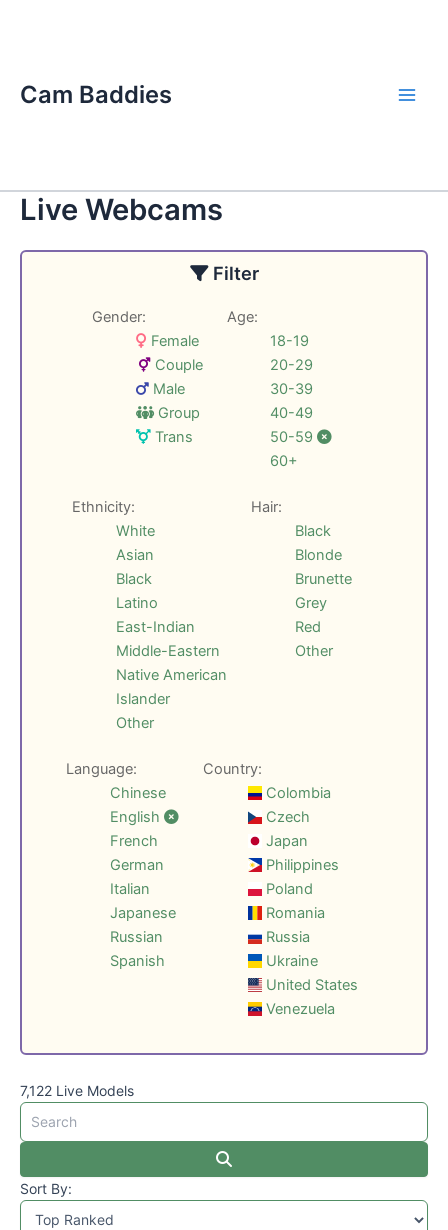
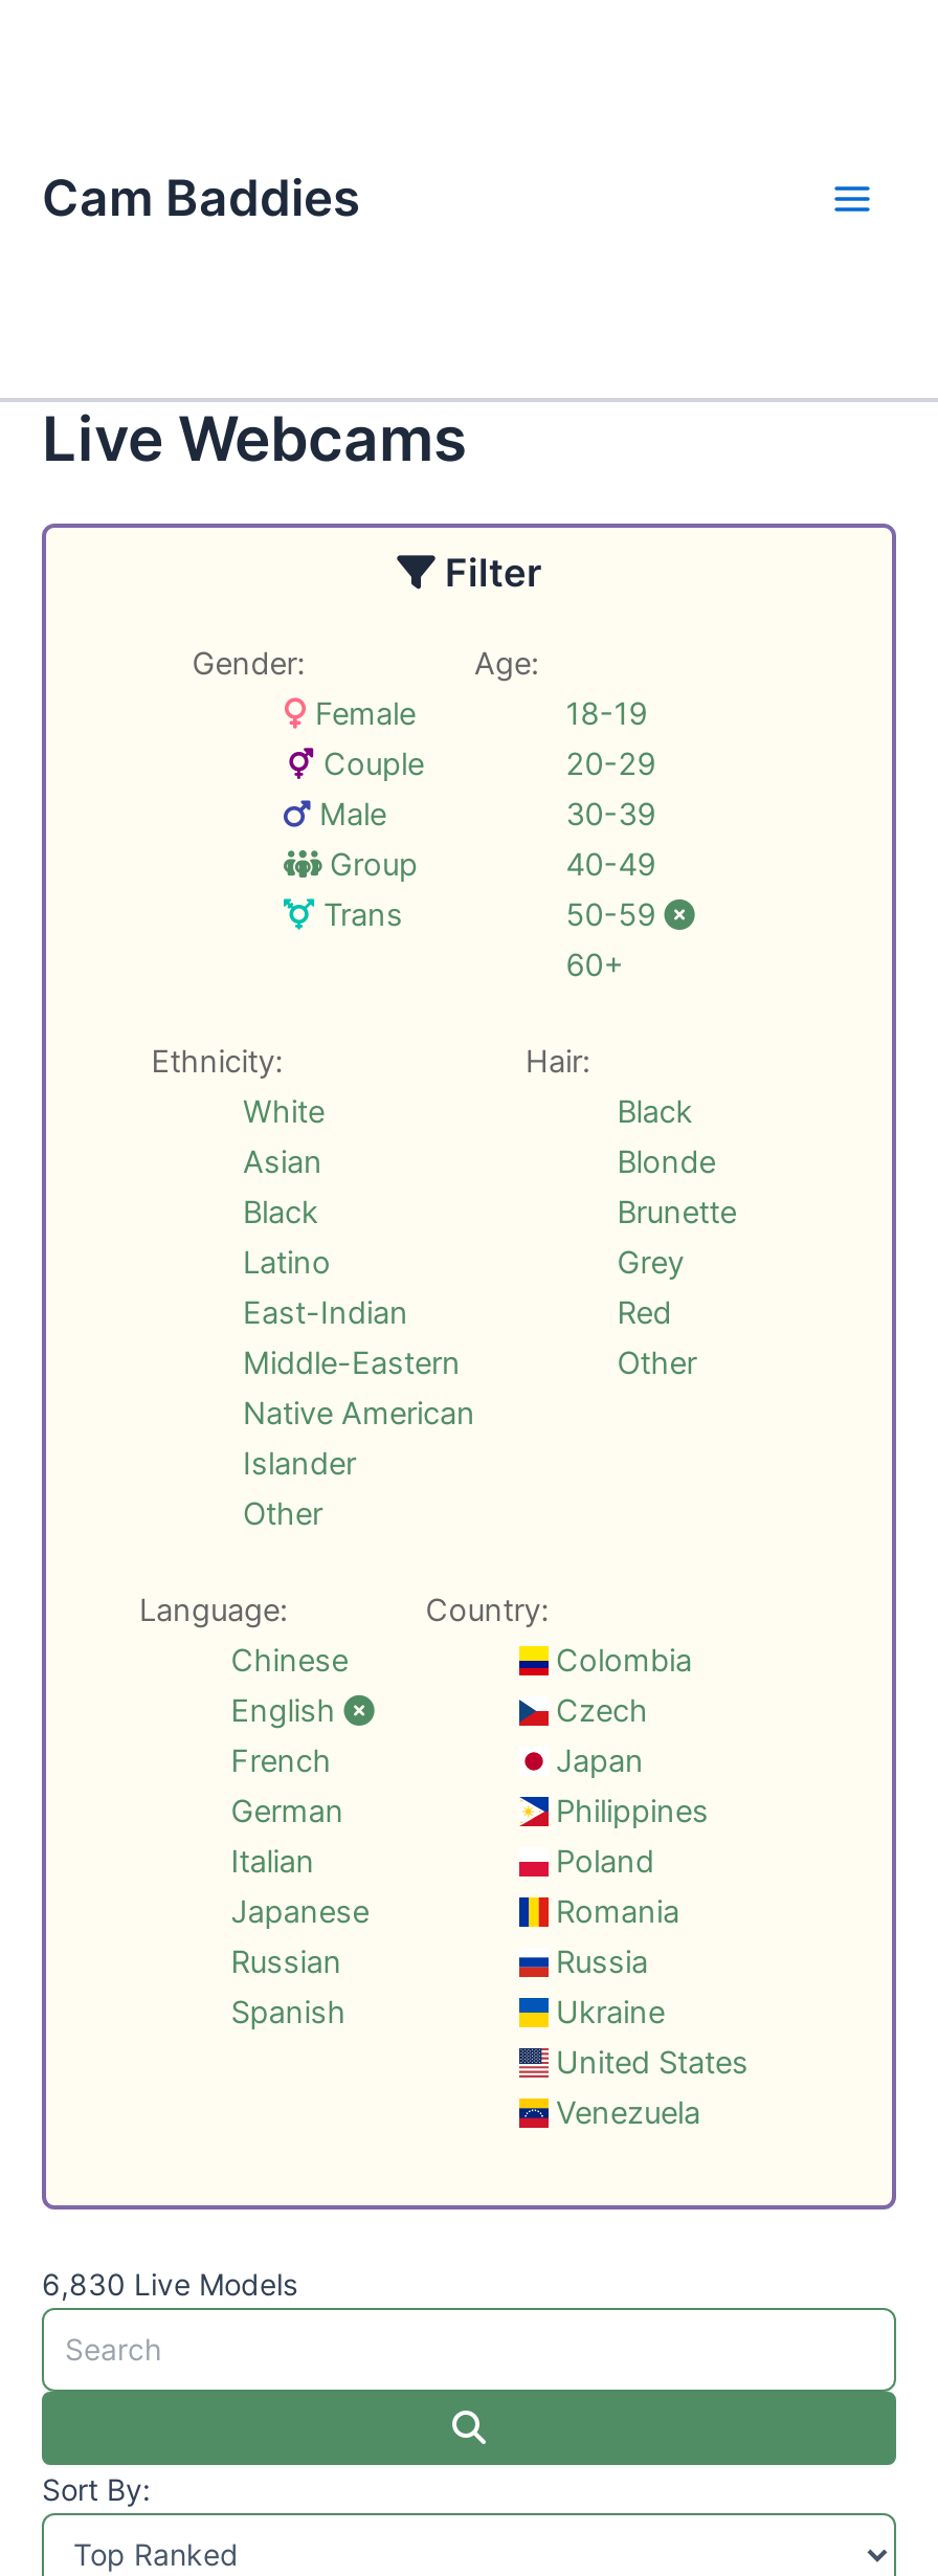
- 7,122 Live Models
+ 6,830 Live Models
